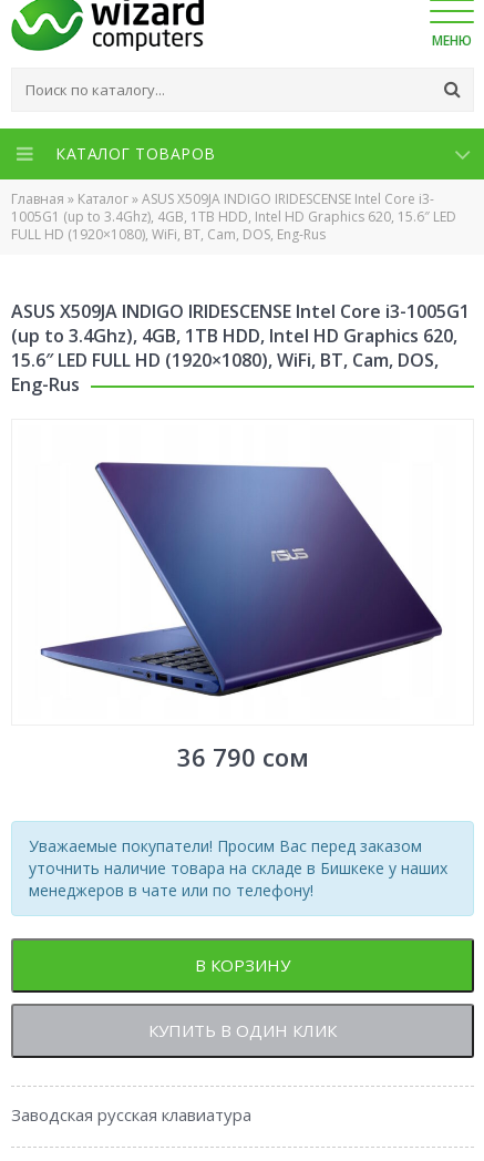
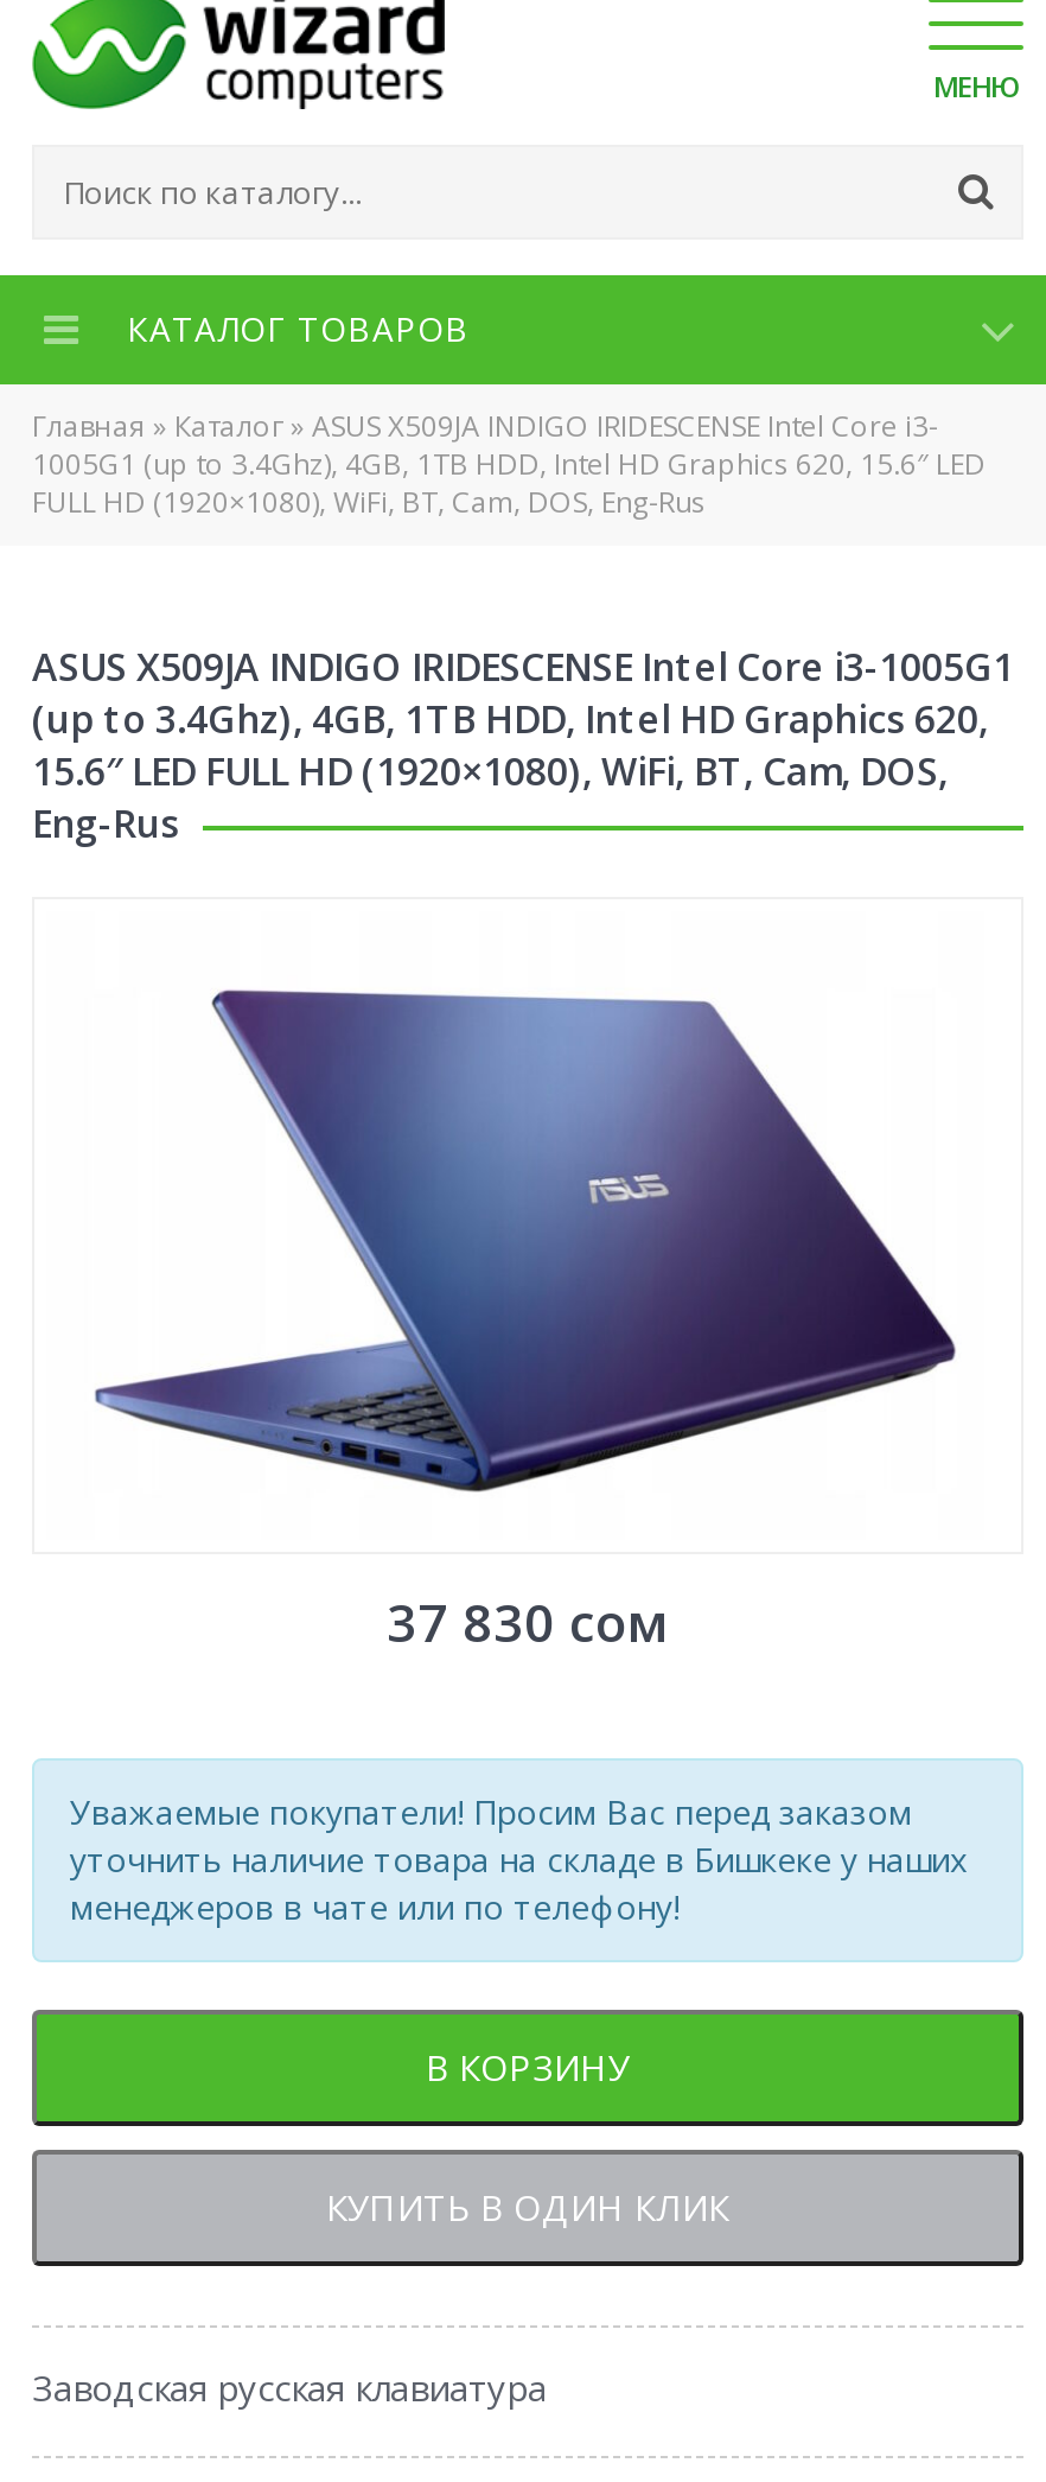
- 36 790 сом
+ 37 830 сом
